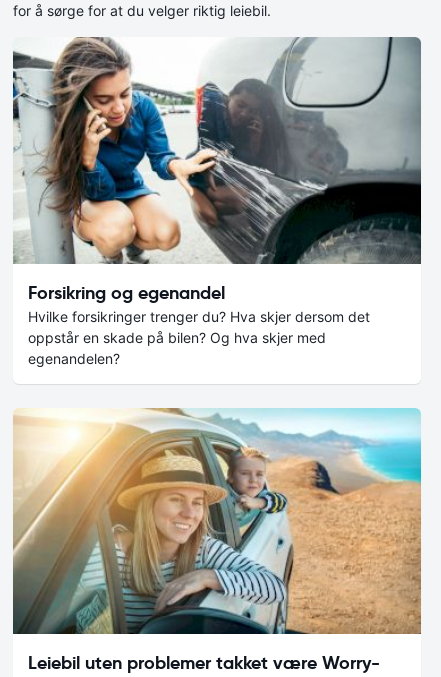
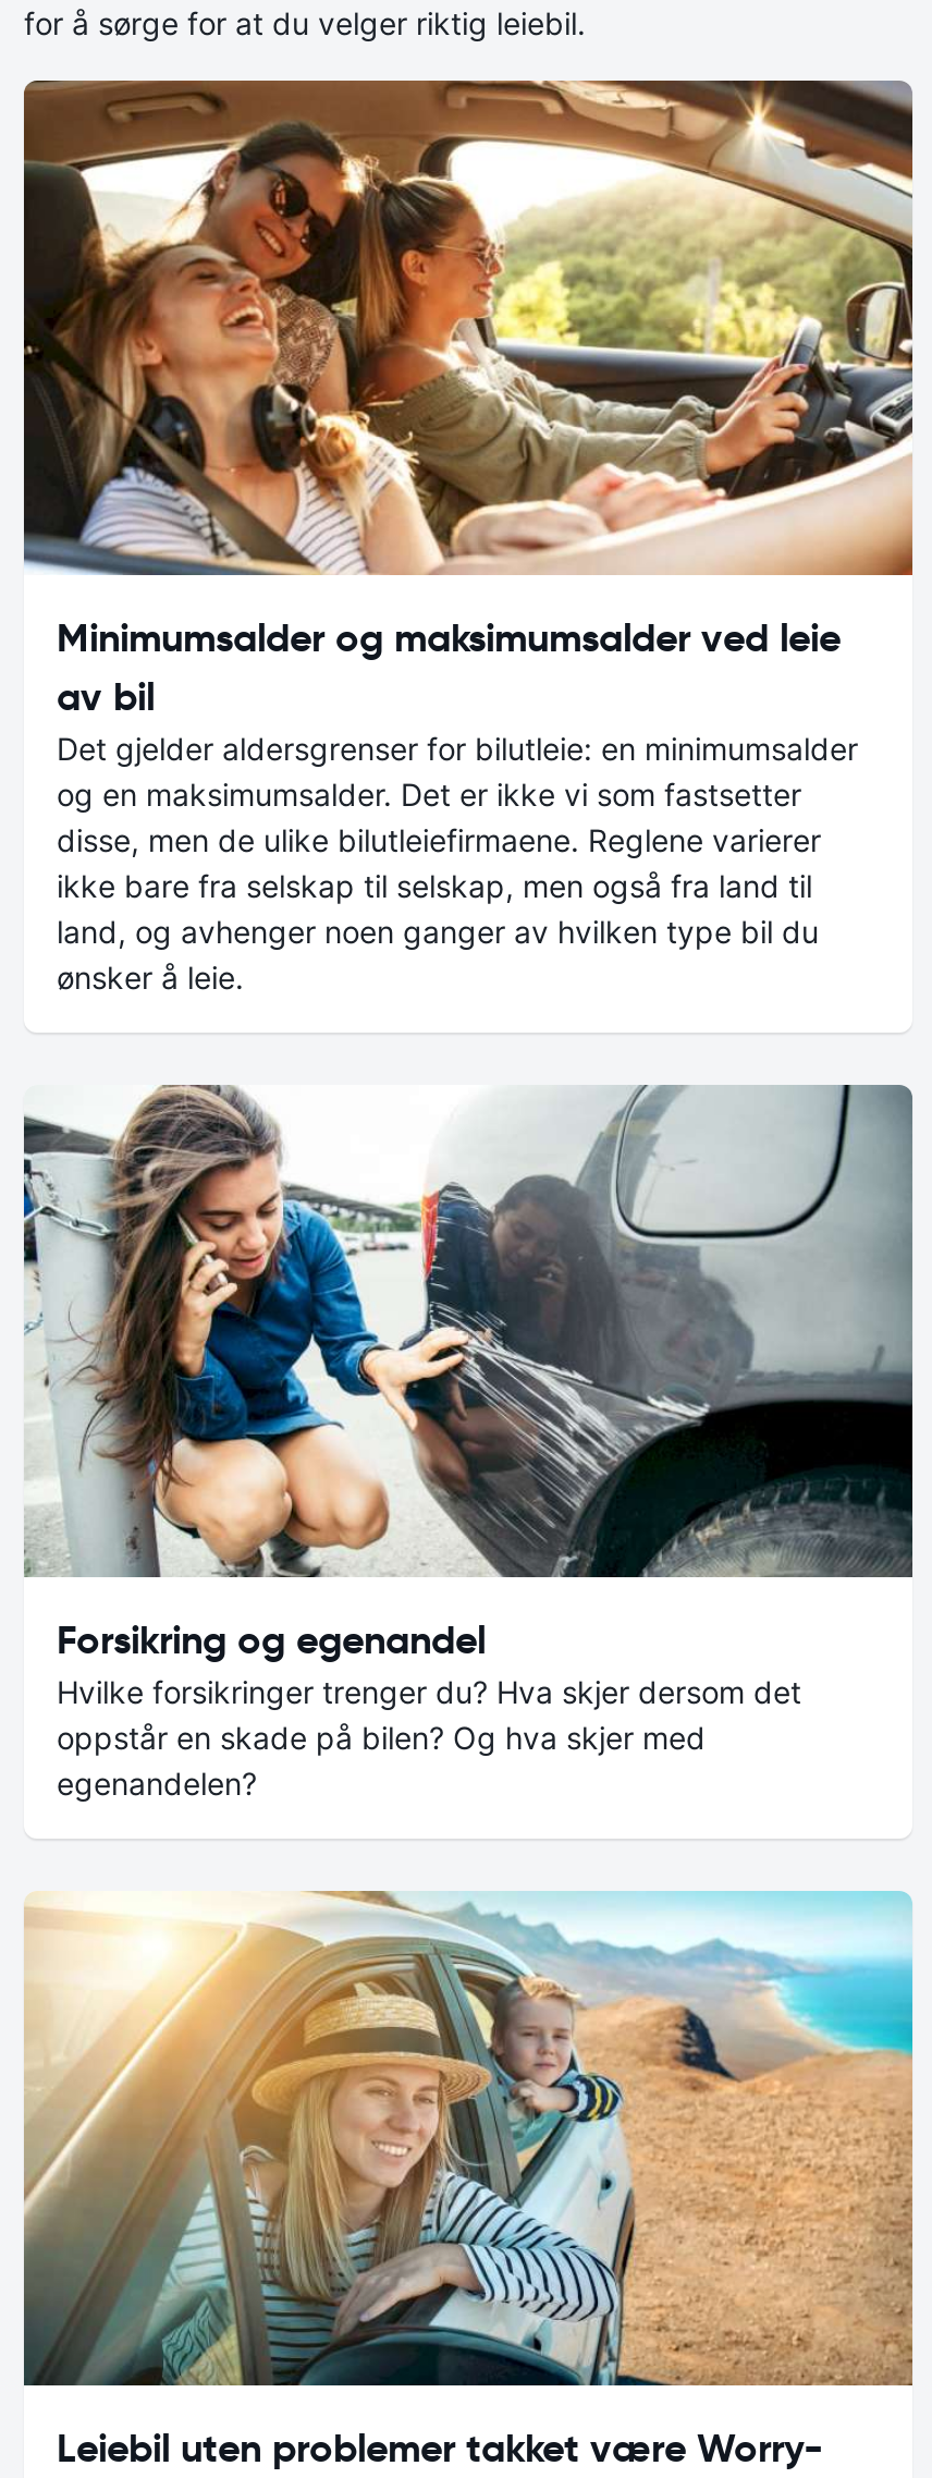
+ [image]
+ Minimumsalder og maksimumsalder ved leie
+ av bil
+ Det gjelder aldersgrenser for bilutleie: en minimumsalder
+ og en maksimumsalder. Det er ikke vi som fastsetter
+ disse, men de ulike bilutleiefirmaene. Reglene varierer
+ ikke bare fra selskap til selskap, men også fra land til
+ land, og avhenger noen ganger av hvilken type bil du
+ ønsker å leie.
